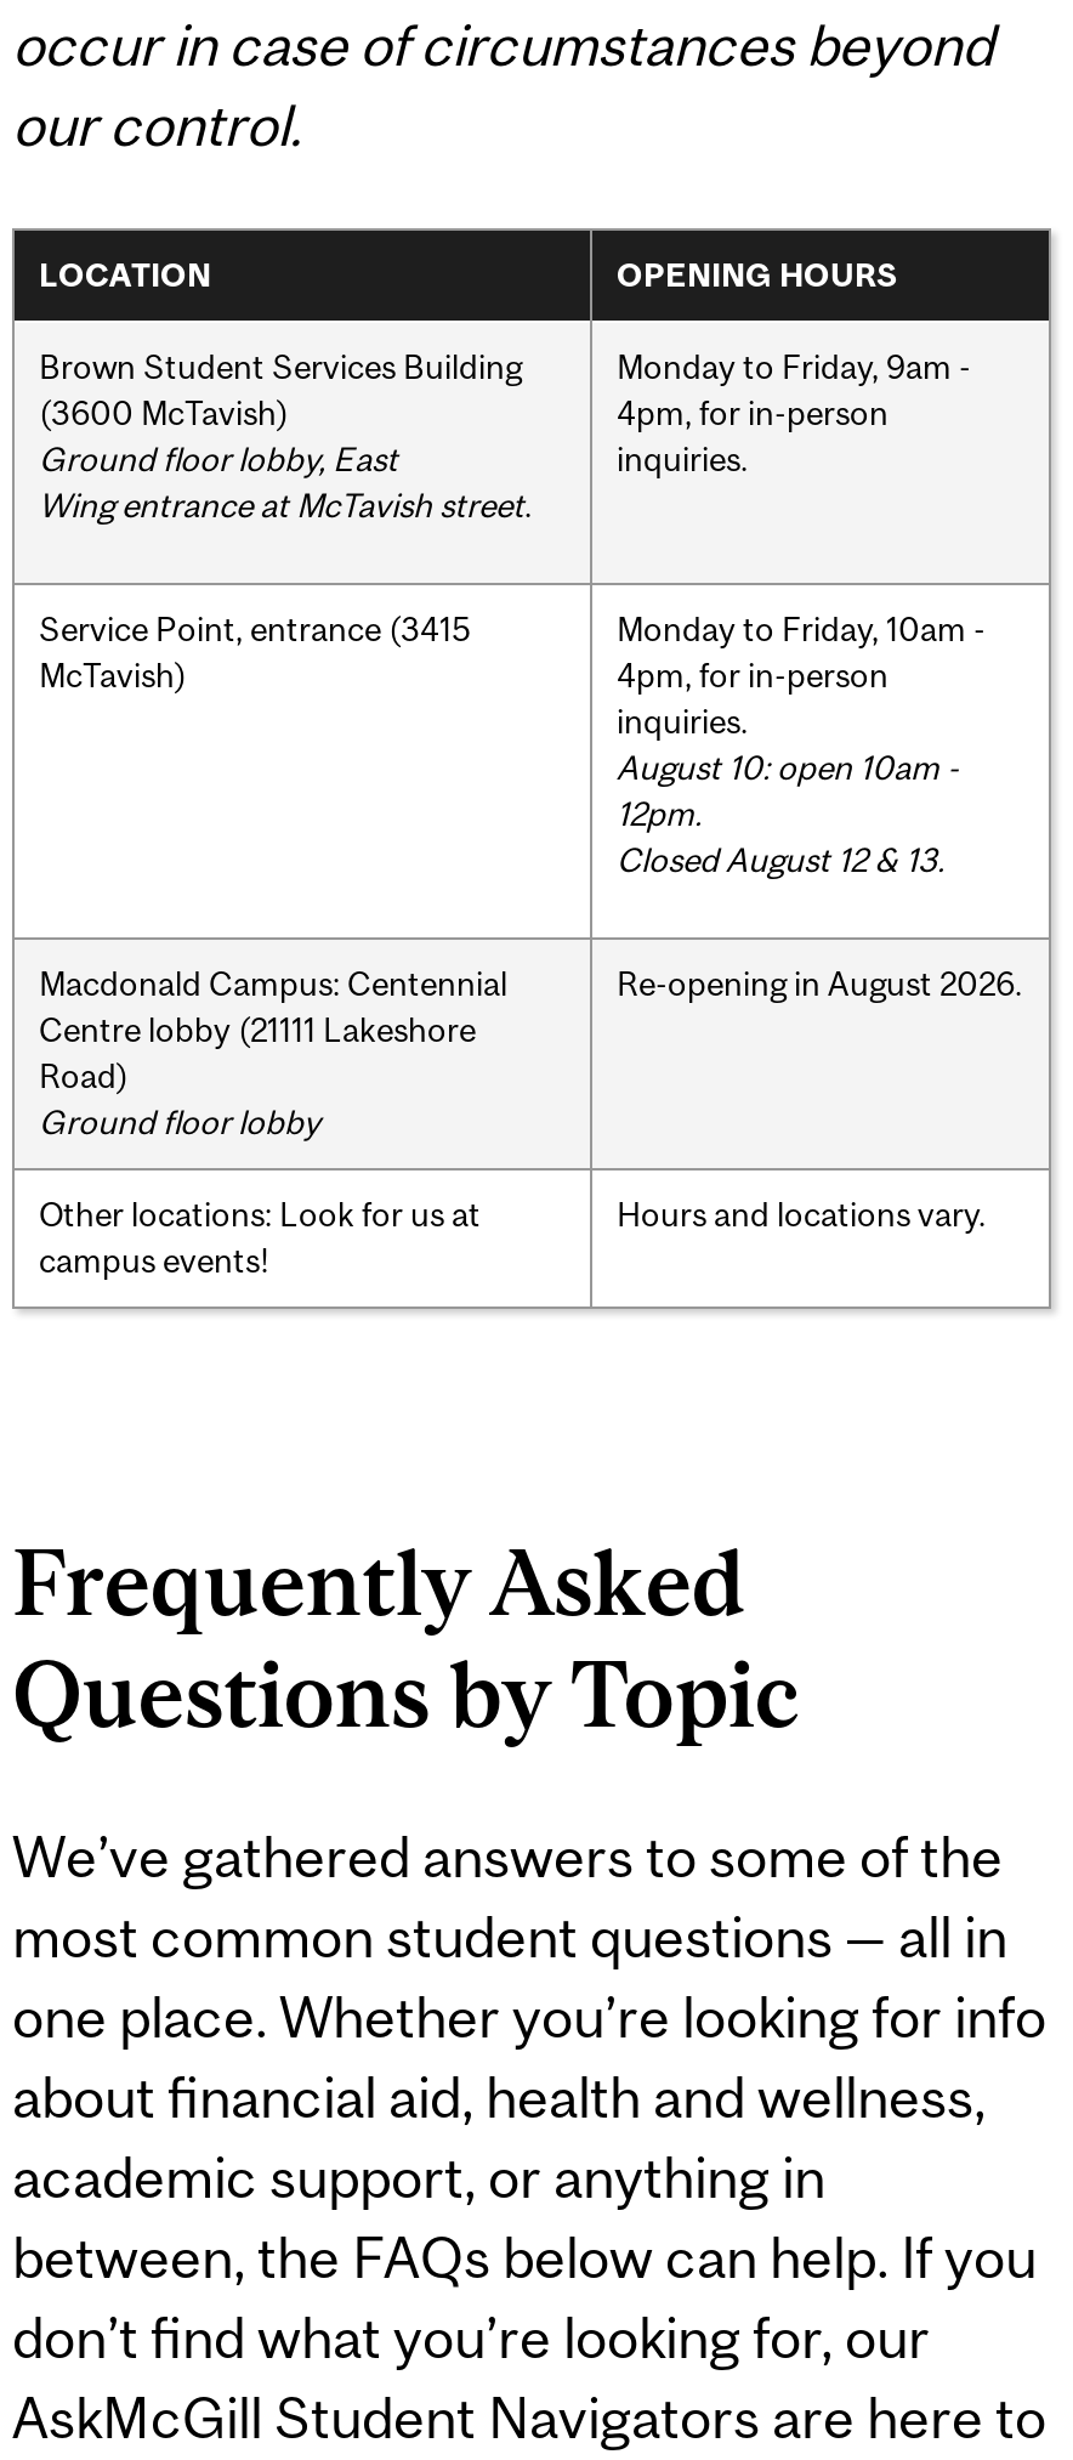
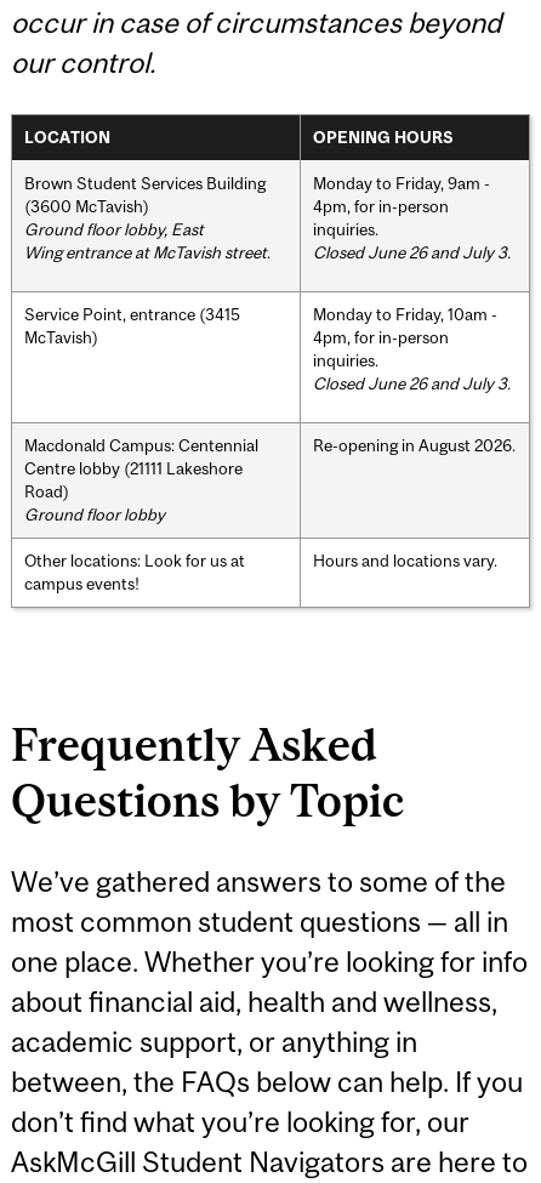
+ Closed June 26 and July 3.

- August 10: open 10am -
- 12pm.
- Closed August 12 & 13.
+ Closed June 26 and July 3.
